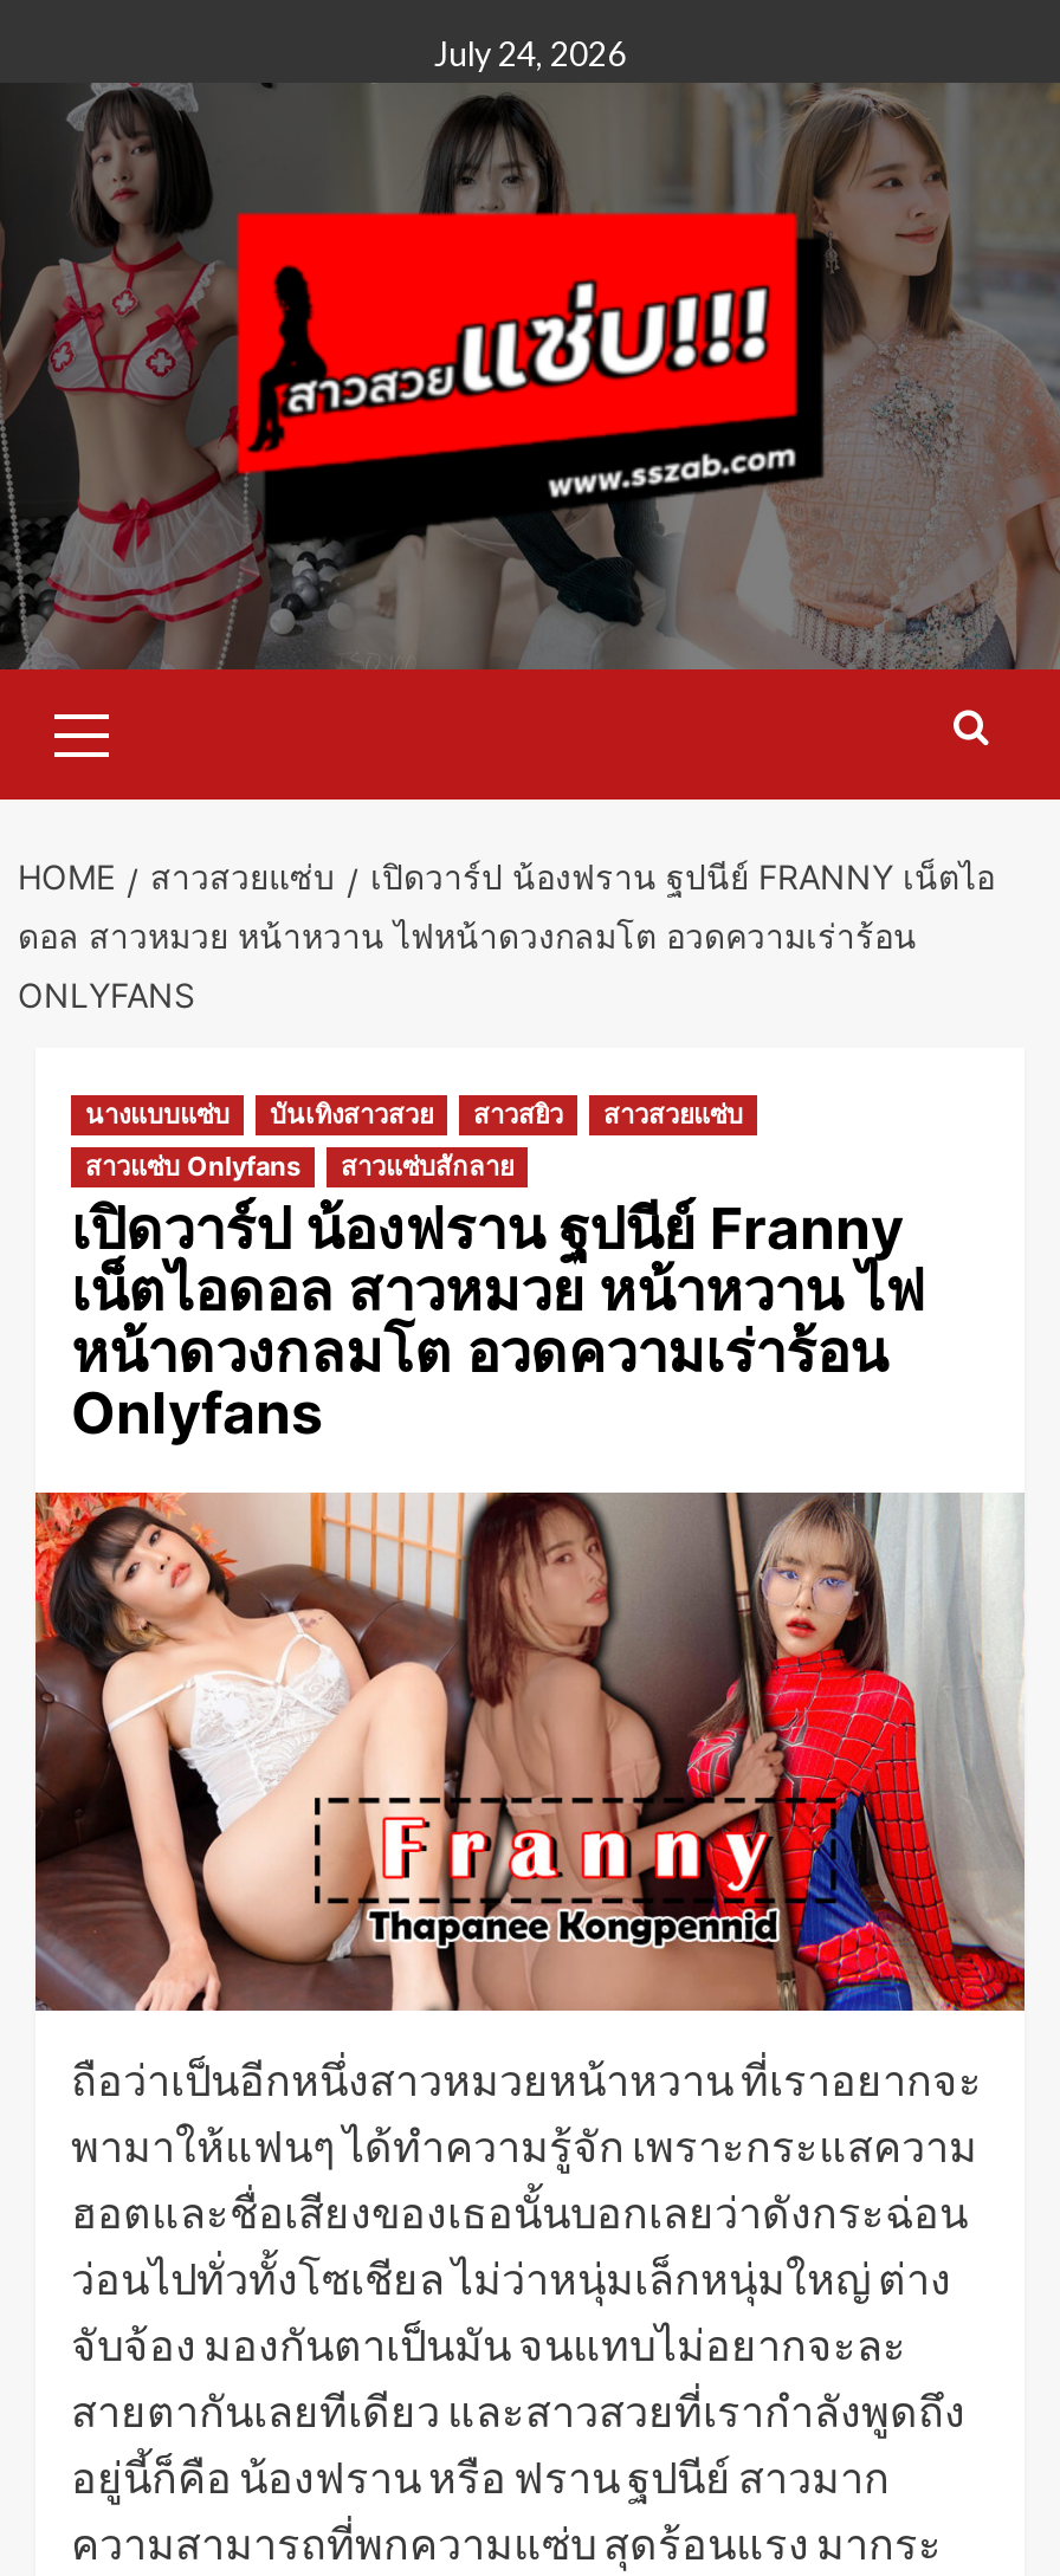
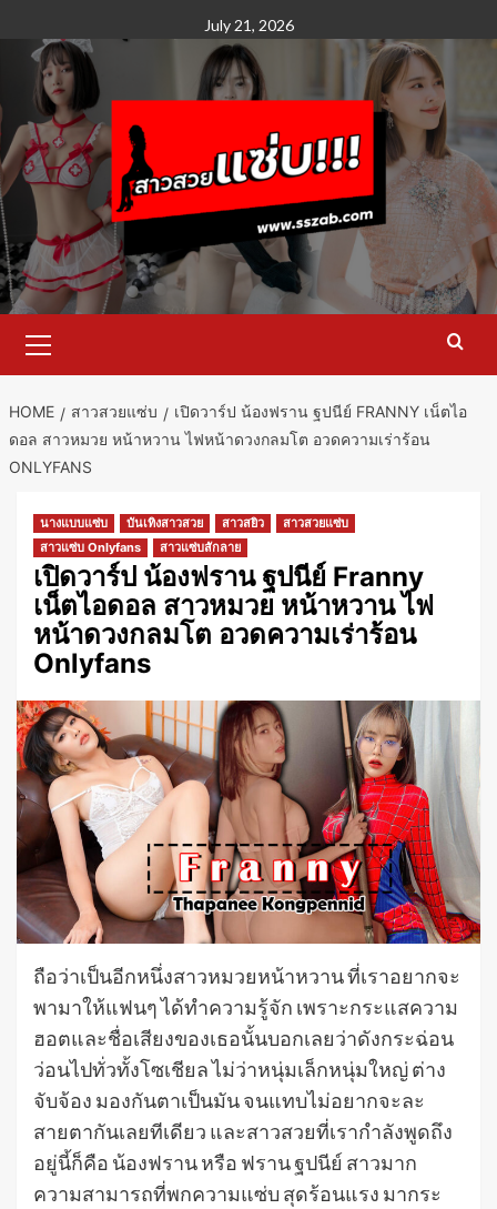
- July 24, 2026
+ July 21, 2026
